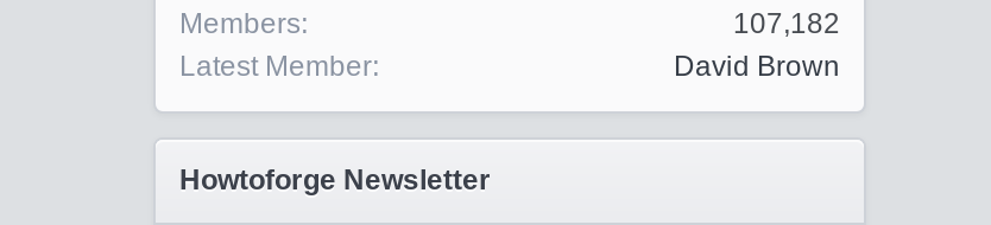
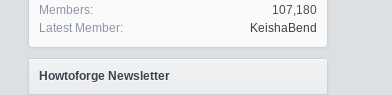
- 107,182
+ 107,180

- David Brown
+ KeishaBend
